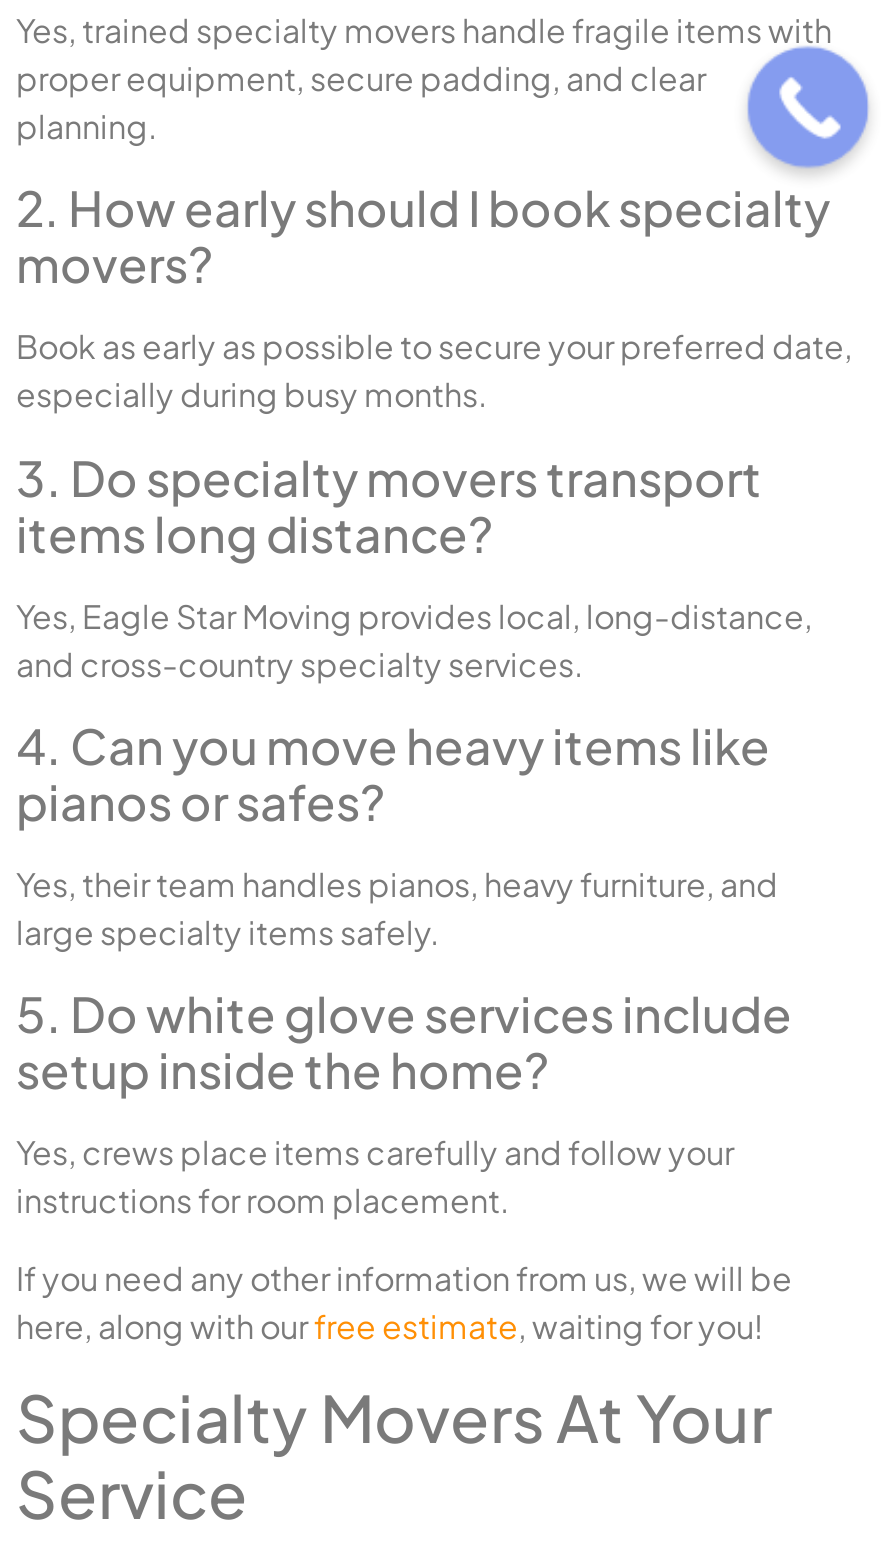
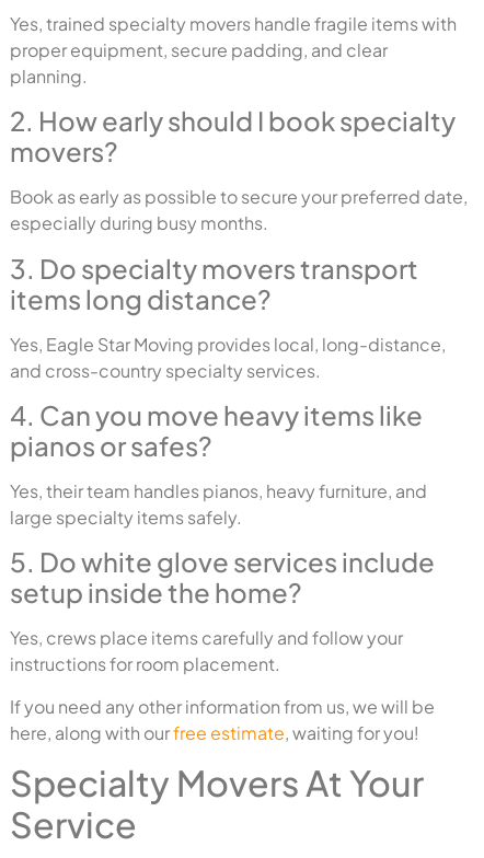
- [image]
